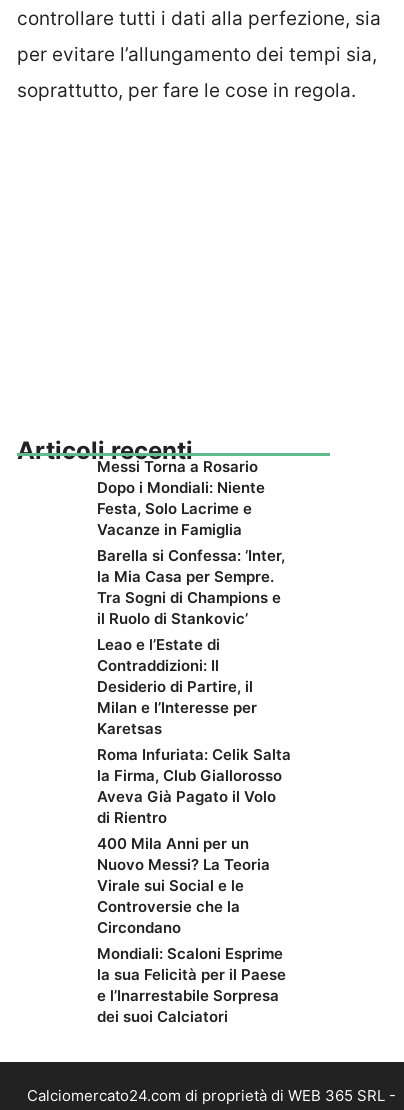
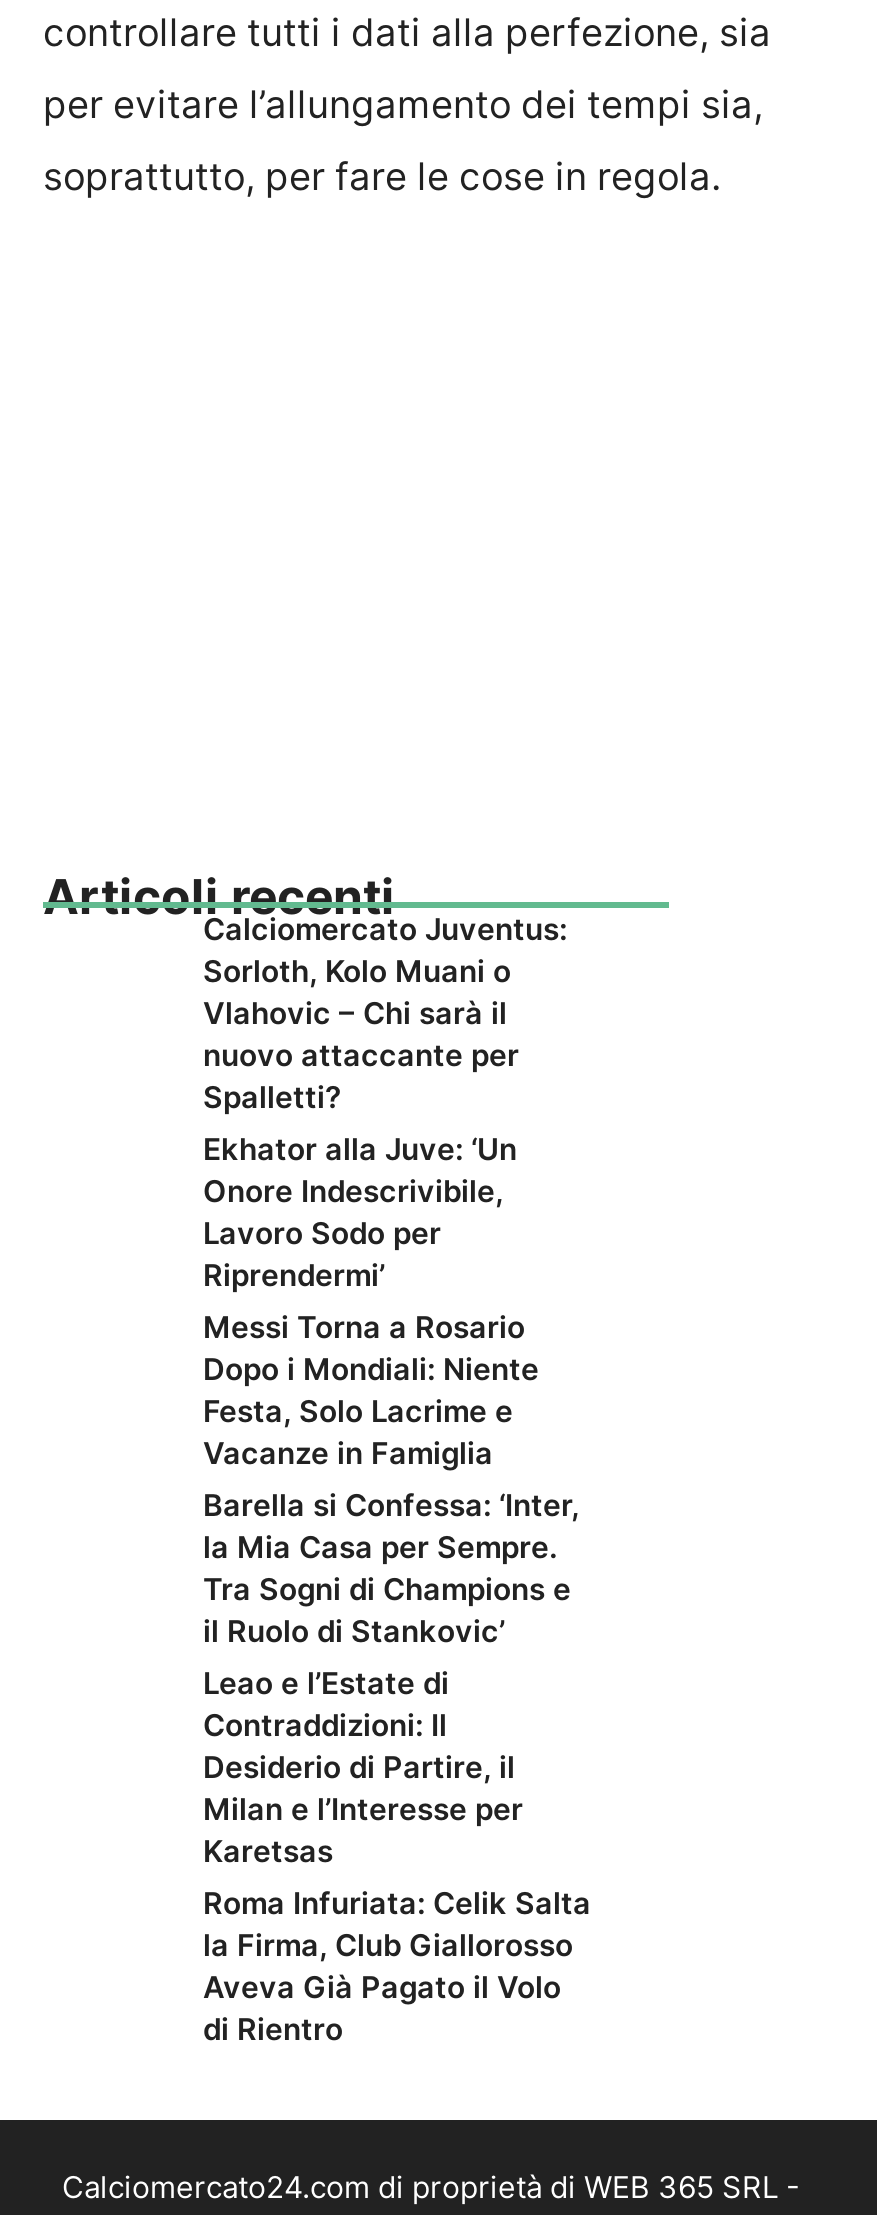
moved down: Messi Torna a Rosario | Dopo i Mondiali: Niente | Festa, Solo Lacrime e | ... | Aveva Già Pagato il Volo | di Rientro

+ Calciomercato Juventus:
+ Sorloth, Kolo Muani o
+ Vlahovic – Chi sarà il
+ nuovo attaccante per
+ Spalletti?
+ Ekhator alla Juve: ‘Un
+ Onore Indescrivibile,
+ Lavoro Sodo per
+ Riprendermi’

- 400 Mila Anni per un
- Nuovo Messi? La Teoria
- Virale sui Social e le
- Controversie che la
- Circondano
- Mondiali: Scaloni Esprime
- la sua Felicità per il Paese
- e l’Inarrestabile Sorpresa
- dei suoi Calciatori
